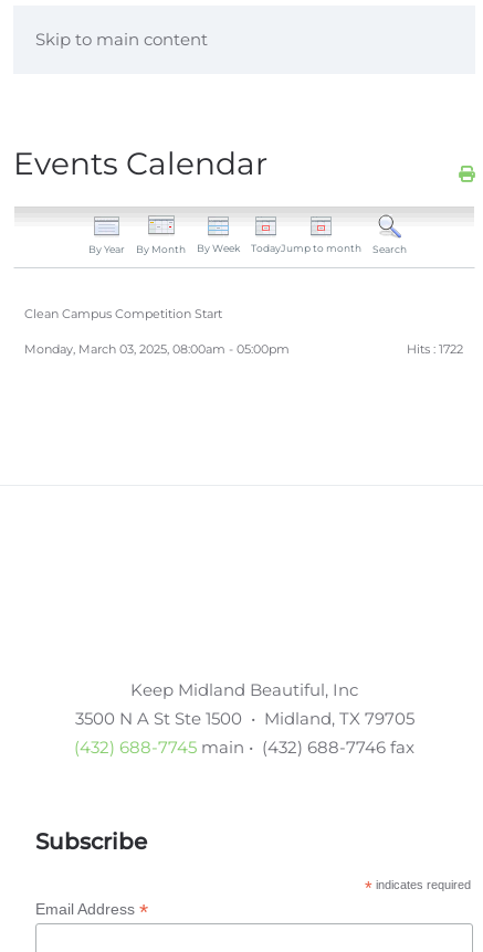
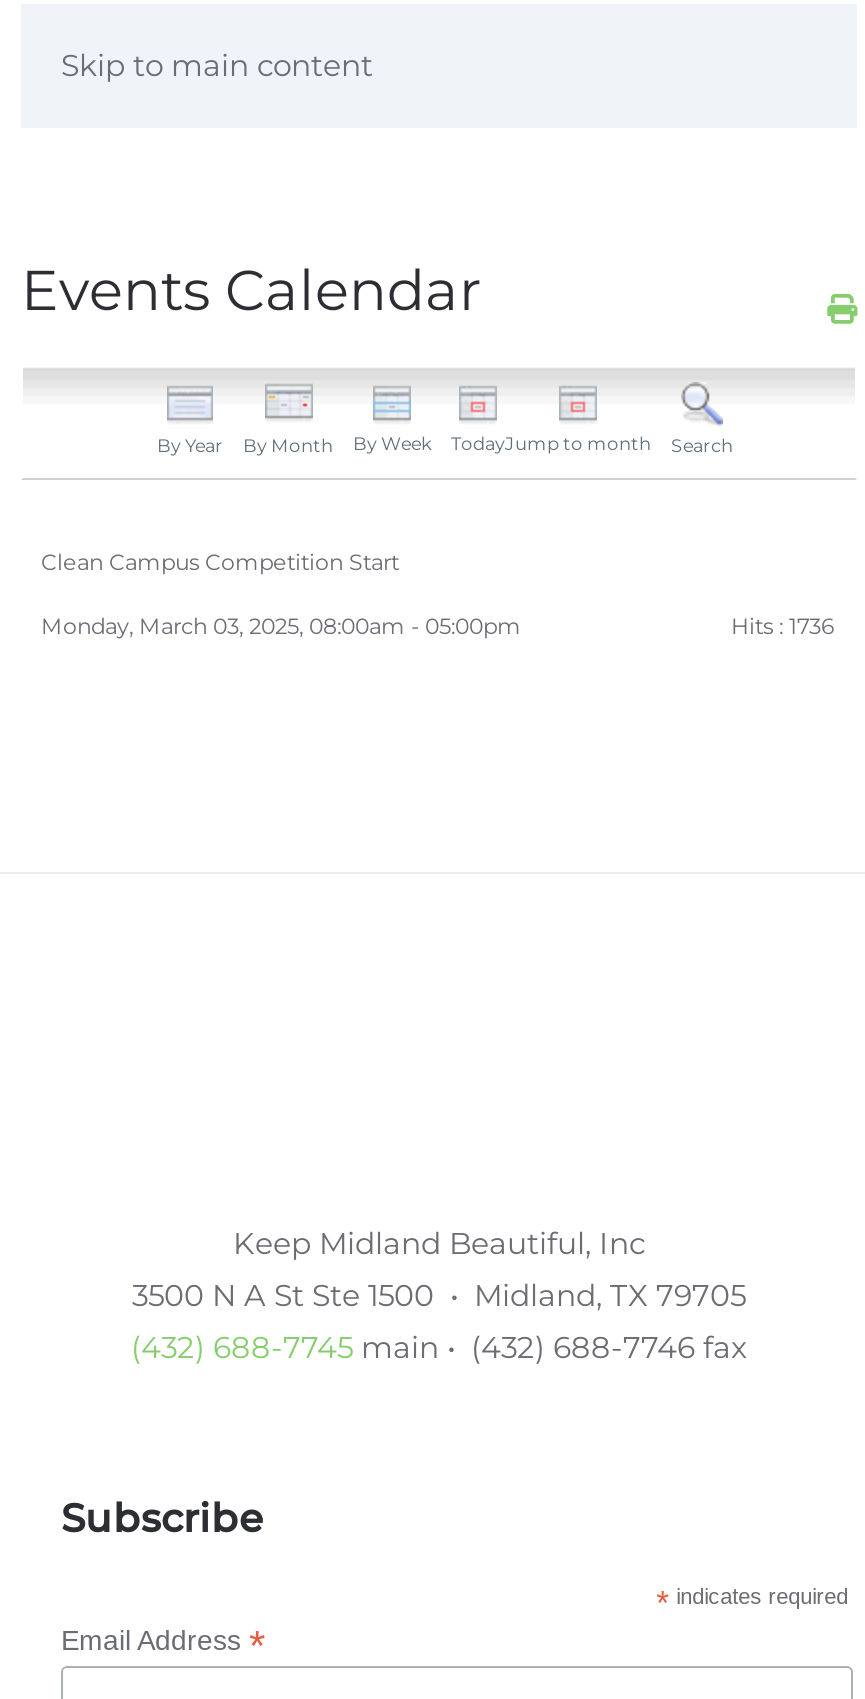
- Hits: 1722
+ Hits: 1736
